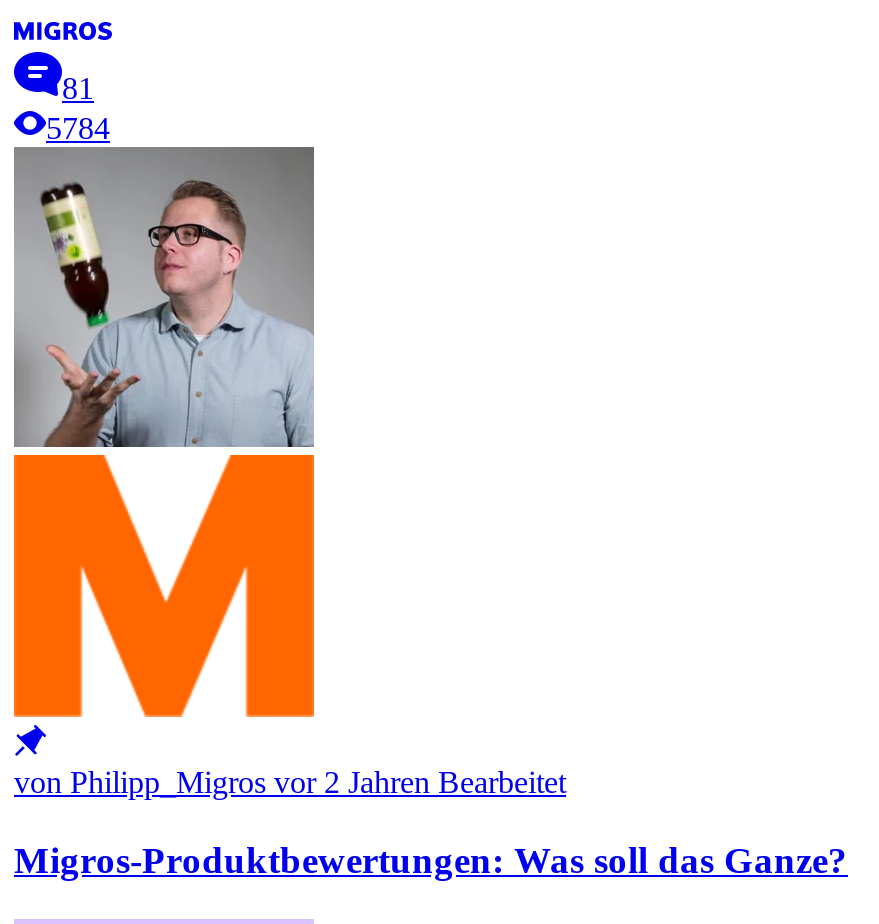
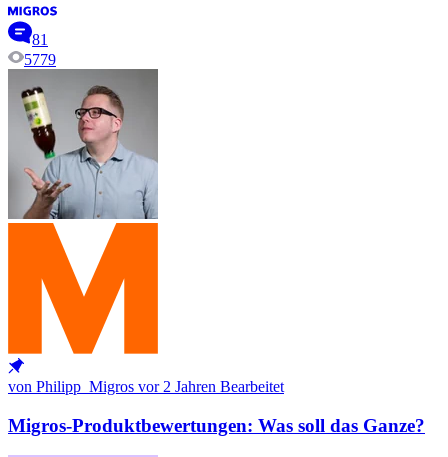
- 5784
+ 5779
